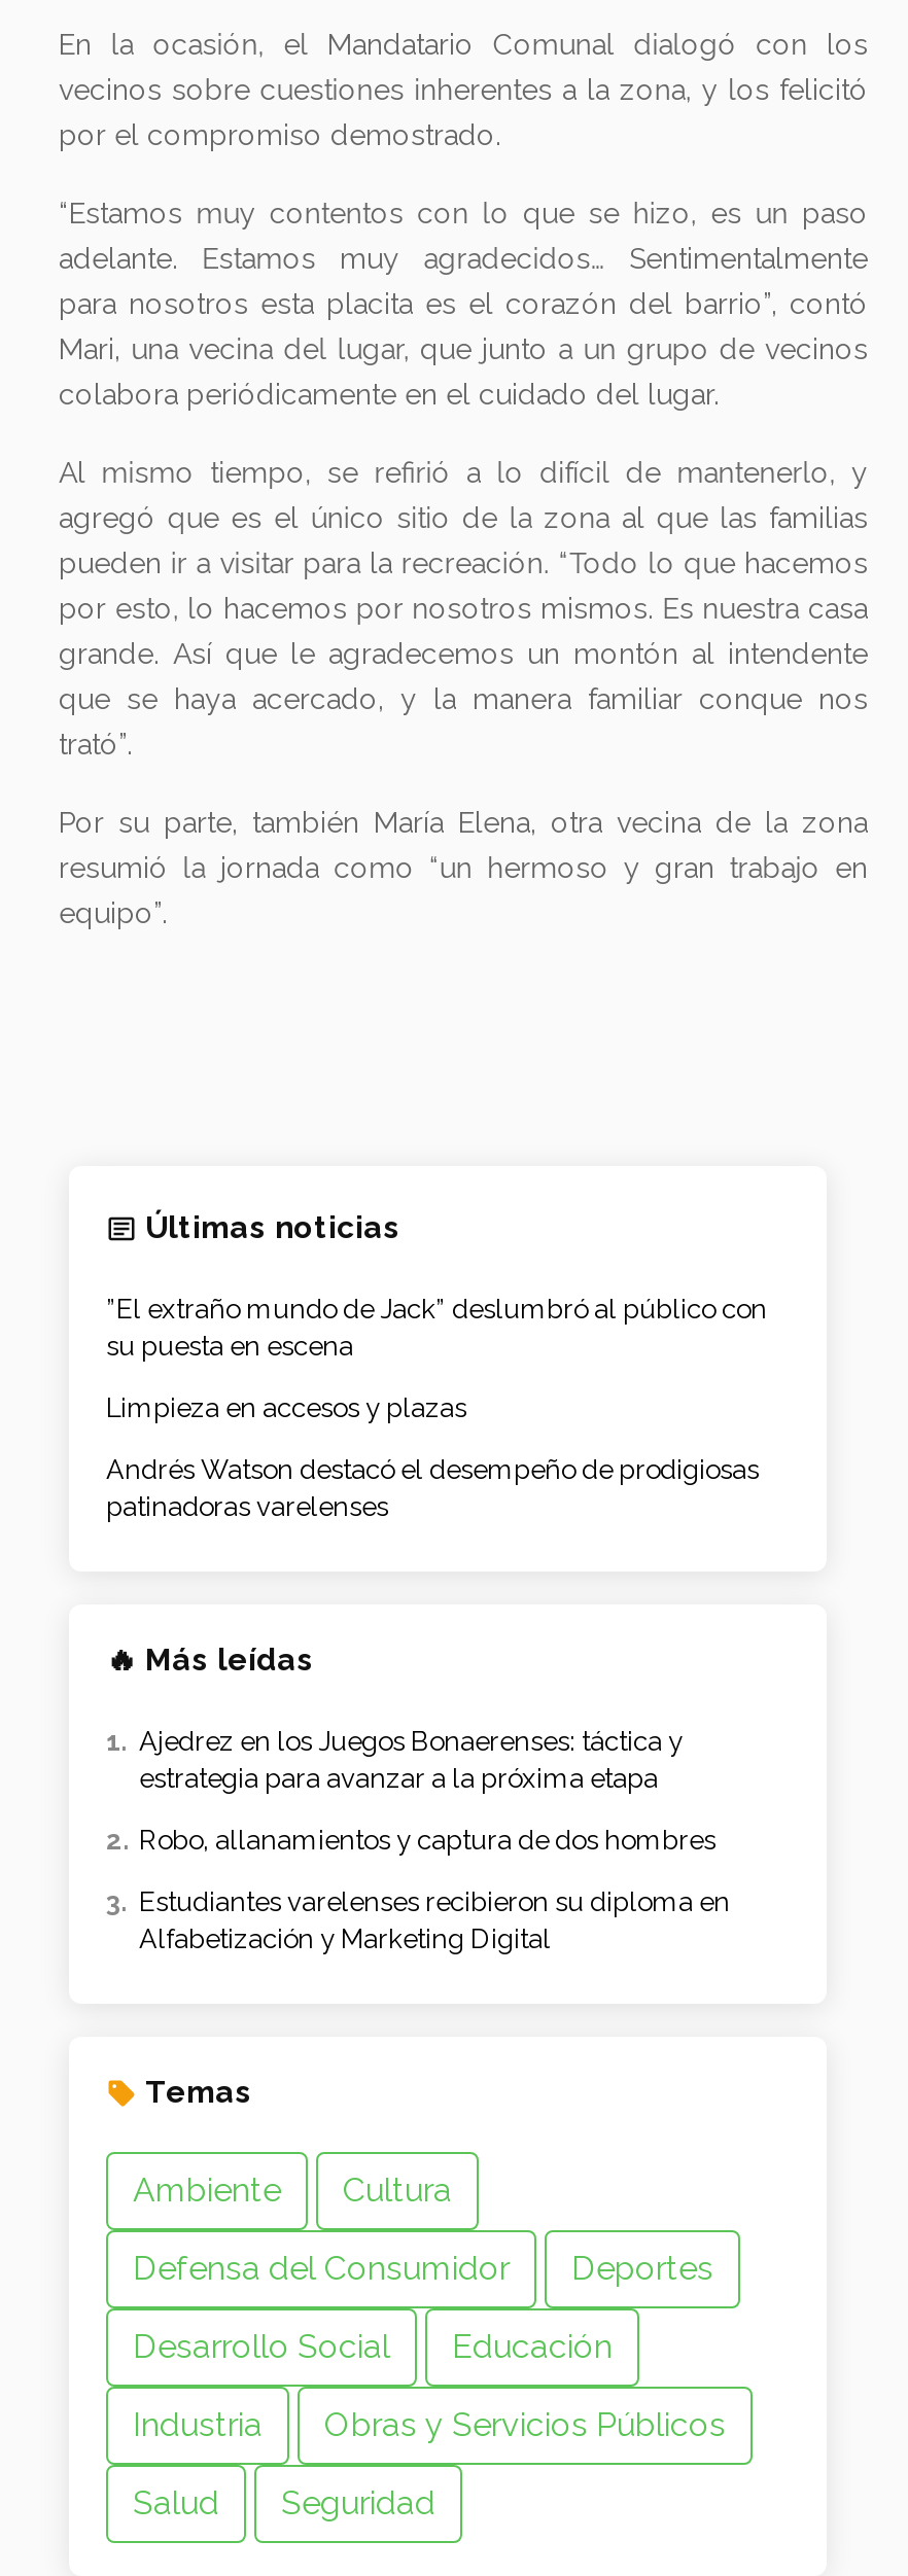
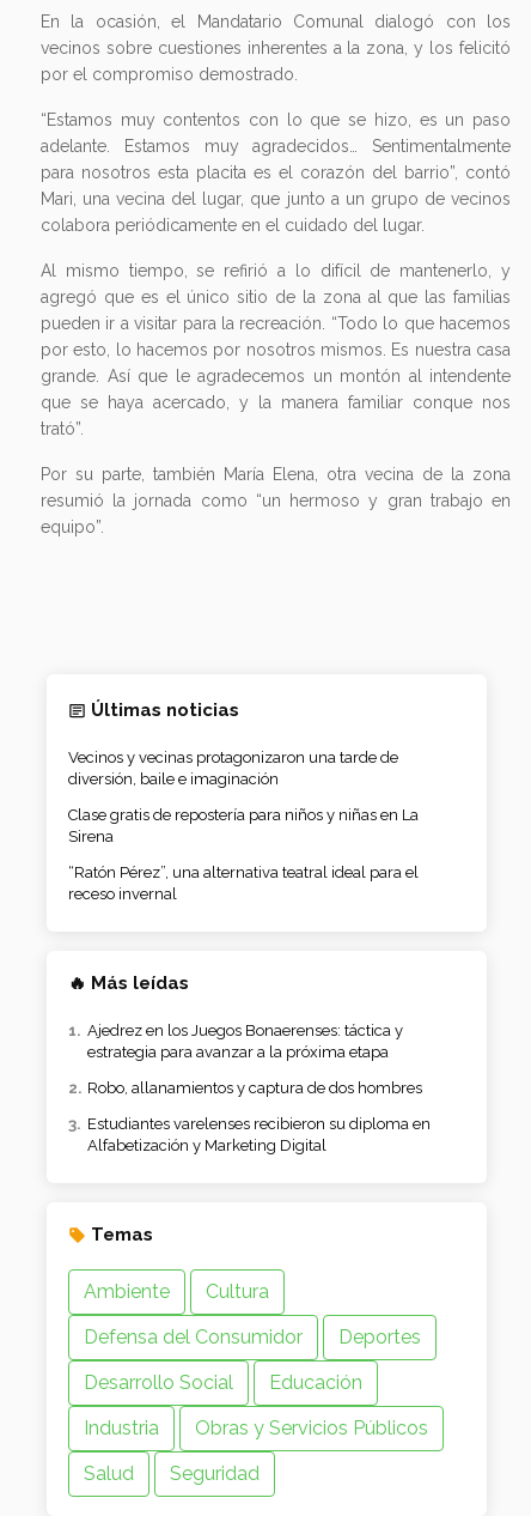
- ”El extraño mundo de Jack” deslumbró al público con
- su puesta en escena
+ Vecinos y vecinas protagonizaron una tarde de
+ diversión, baile e imaginación

- Limpieza en accesos y plazas
+ Clase gratis de repostería para niños y niñas en La
+ Sirena

- Andrés Watson destacó el desempeño de prodigiosas
- patinadoras varelenses
+ “Ratón Pérez”, una alternativa teatral ideal para el
+ receso invernal
